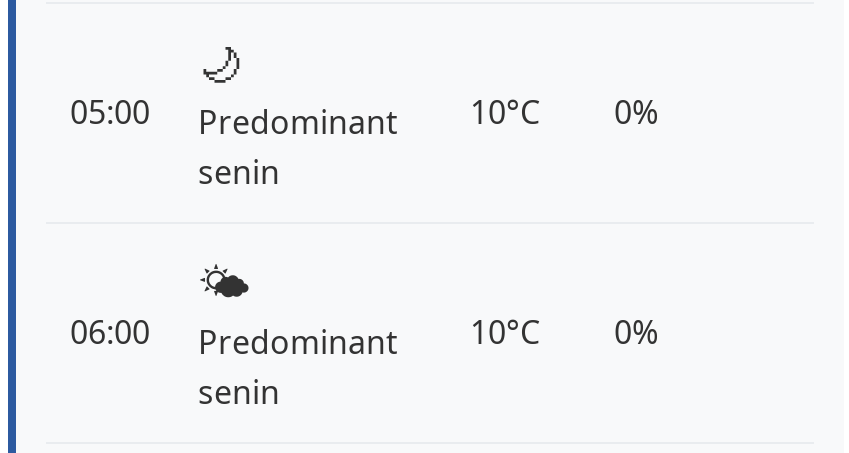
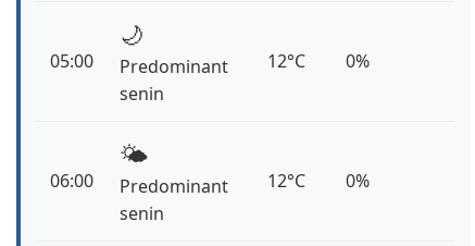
- 05:00 Predominant 10°C 0%
+ 05:00 Predominant 12°C 0%

- 06:00 Predominant 10°C 0%
+ 06:00 Predominant 12°C 0%
